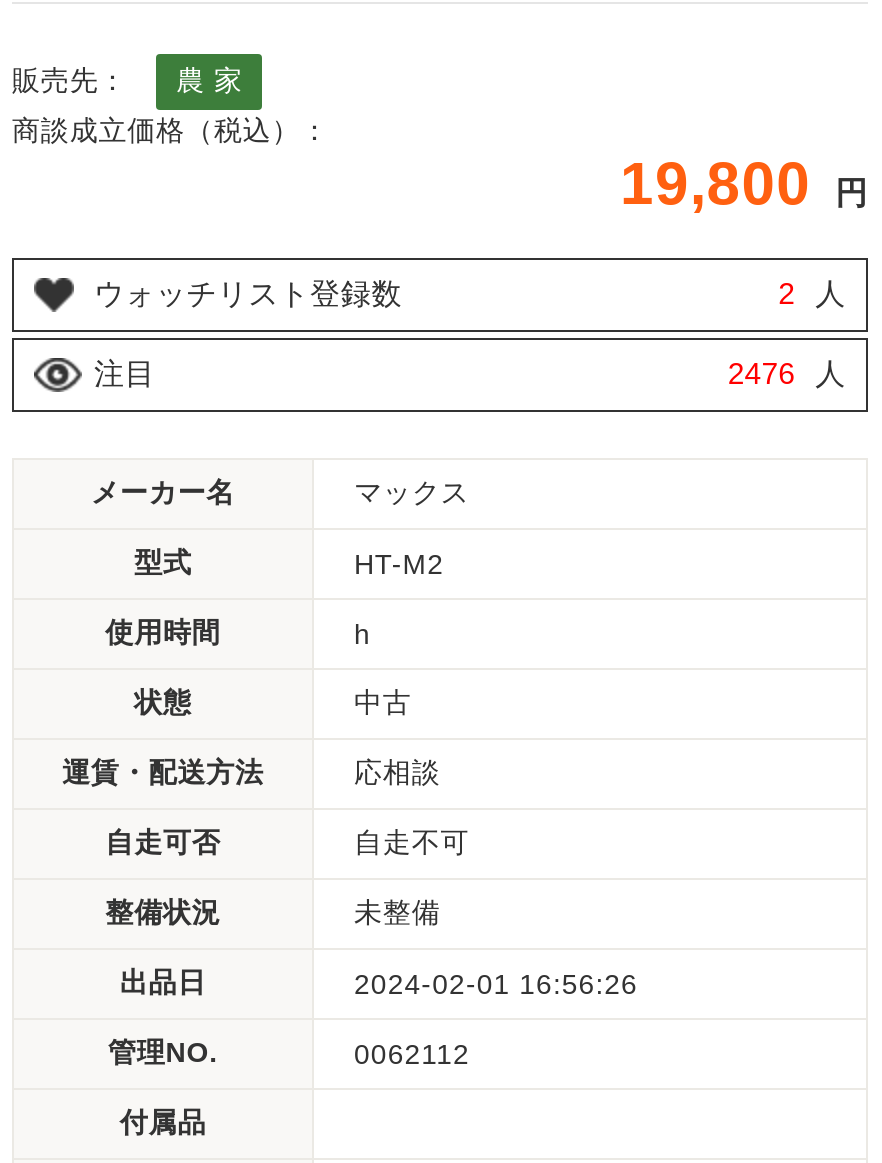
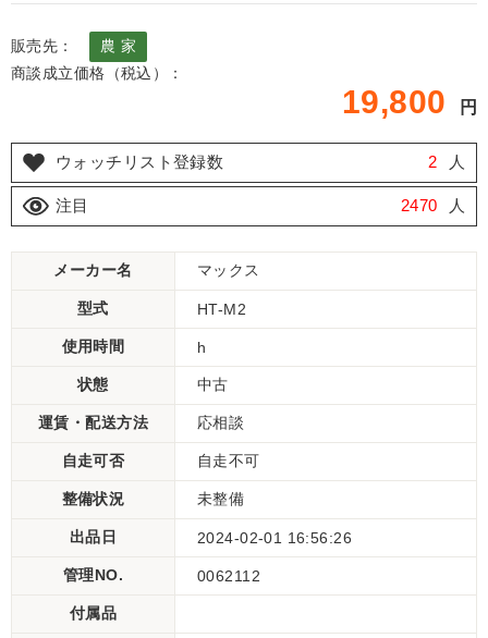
- 2476 人
+ 2470 人
